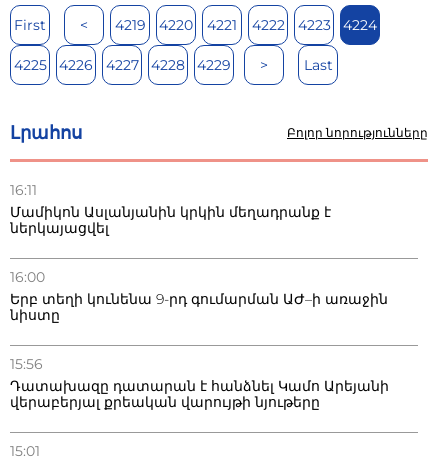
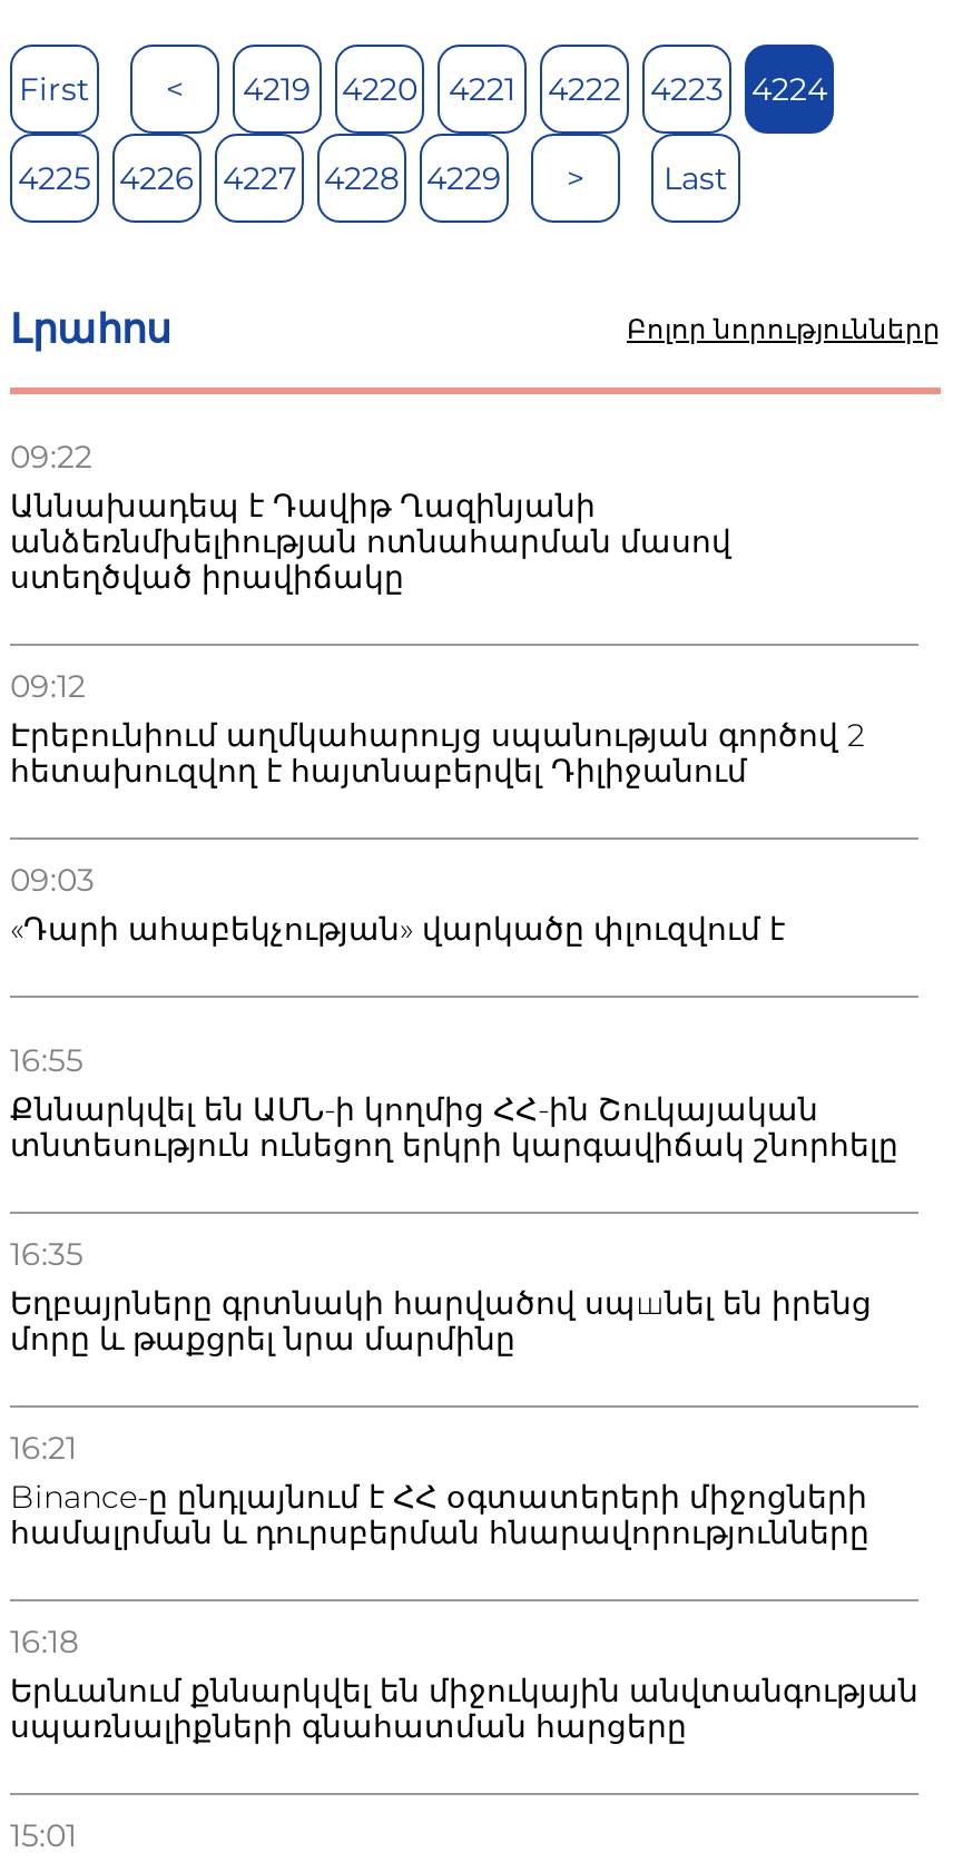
- 16:11
- Մամիկոն Ասլանյանին կրկին մեղադրանք է
- ներկայացվել
- 16:00
- Երբ տեղի կունենա 9-րդ գումարման ԱԺ–ի առաջին
- նիստը
- 15:56
- Դատախազը դատարան է հանձնել Կամո Արեյանի
- վերաբերյալ քրեական վարույթի նյութերը
+ 09:22
+ Աննախադեպ է Դավիթ Ղազինյանի
+ անձեռնմխելիության ոտնահարման մասով
+ ստեղծված իրավիճակը
+ 09:12
+ Էրեբունիում աղմկահարույց սպանության գործով 2
+ հետախուզվող է հայտնաբերվել Դիլիջանում
+ 09:03
+ «Դարի ահաբեկչության» վարկածը փլուզվում է
+ 16:55
+ Քննարկվել են ԱՄՆ-ի կողմից ՀՀ-ին Շուկայական
+ տնտեսություն ունեցող երկրի կարգավիճակ շնորհելը
+ 16:35
+ Եղբայրները գրտնակի հարվածով սպшնել են իրենց
+ մորը և թաքցրել նրա մարմինը
+ 16:21
+ Binance-ը ընդլայնում է ՀՀ օգտատերերի միջոցների
+ համալրման և դուրսբերման հնարավորությունները
+ 16:18
+ Երևանում քննարկվել են միջուկային անվտանգության
+ սպառնալիքների գնահատման հարցերը
